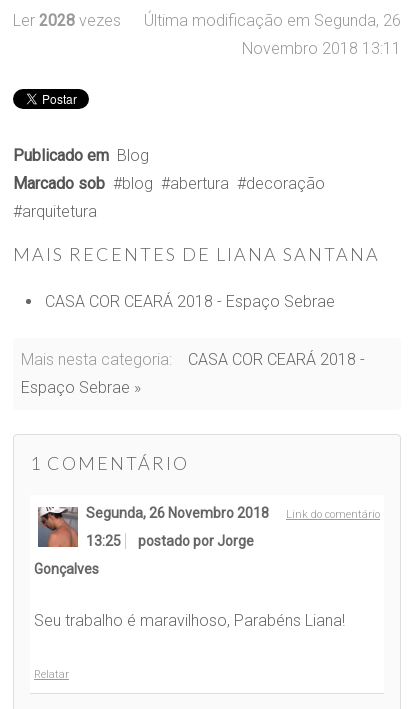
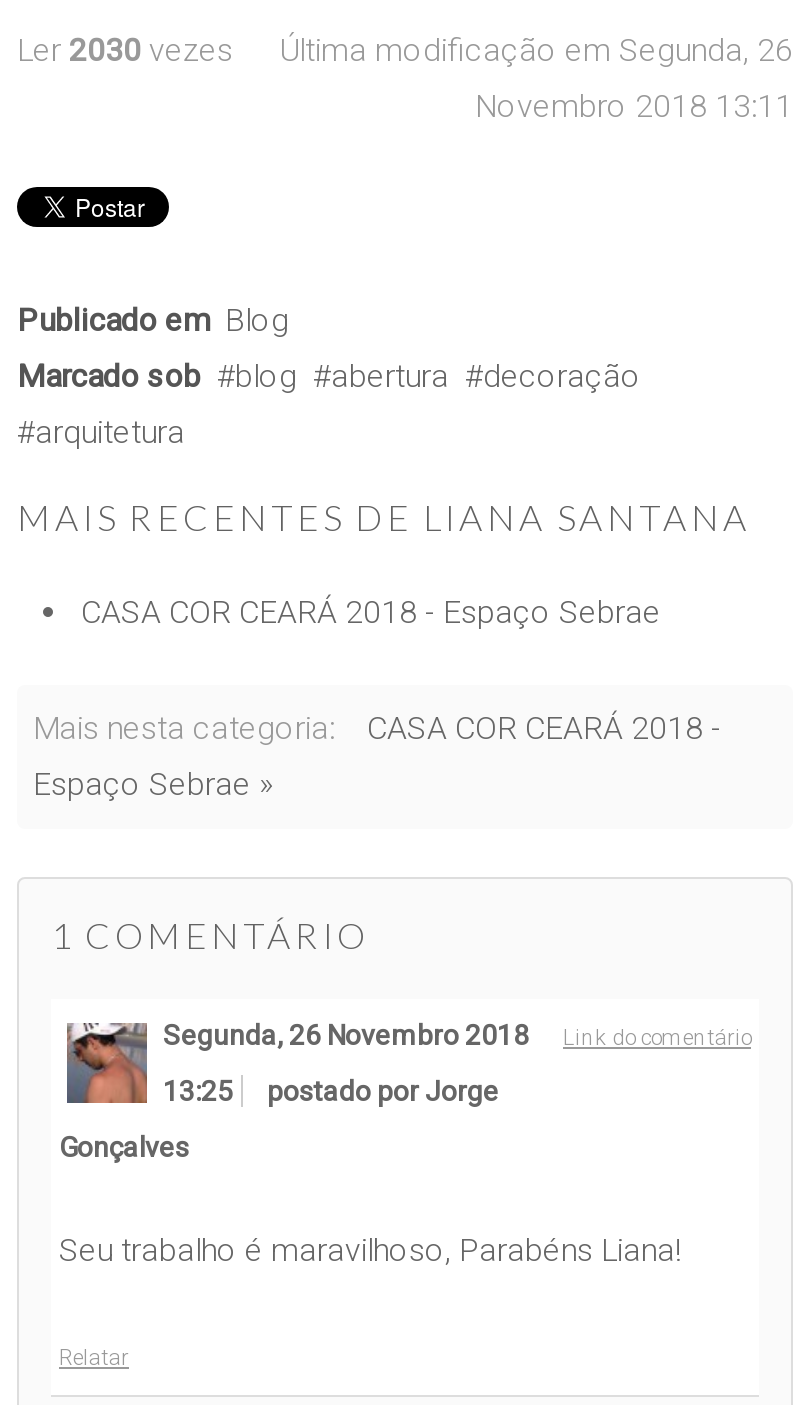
- Ler 2028 vezes Última modificação em Segunda, 26
+ Ler 2030 vezes Última modificação em Segunda, 26
